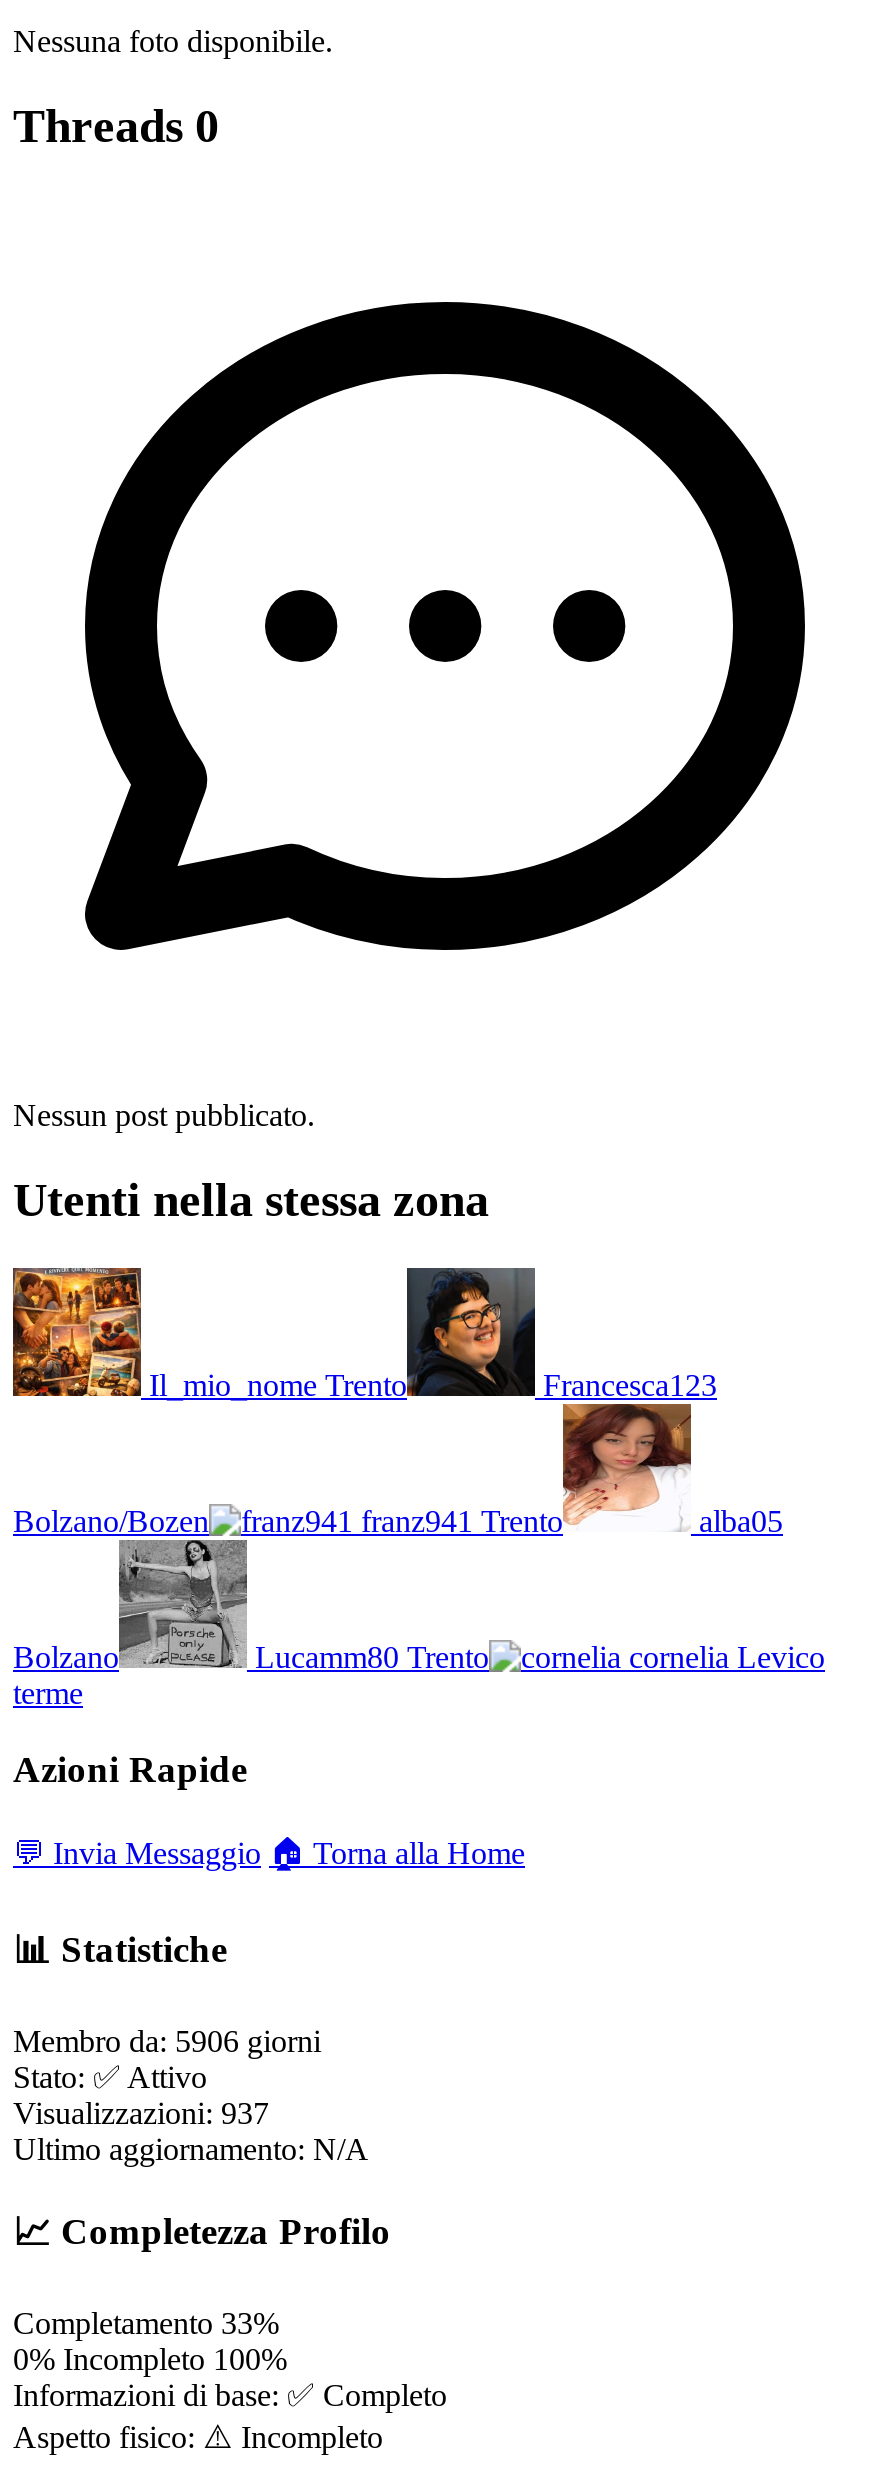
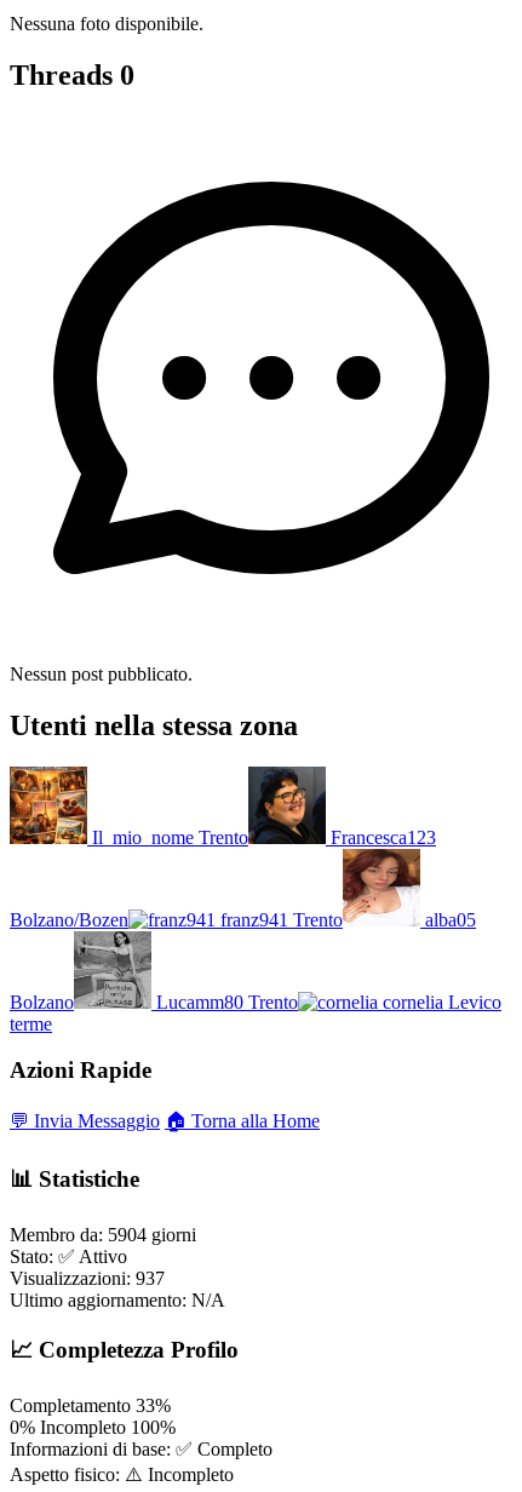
- Membro da: 5906 giorni
+ Membro da: 5904 giorni
